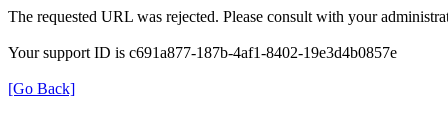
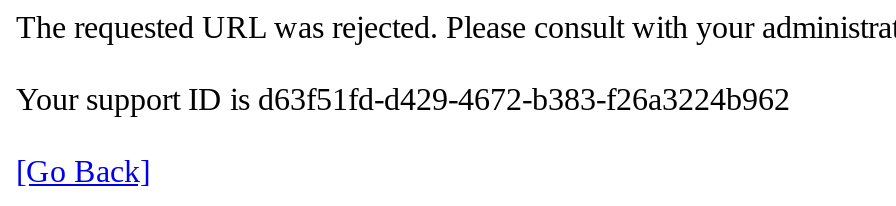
- Your support ID is c691a877-187b-4af1-8402-19e3d4b0857e
+ Your support ID is d63f51fd-d429-4672-b383-f26a3224b962
